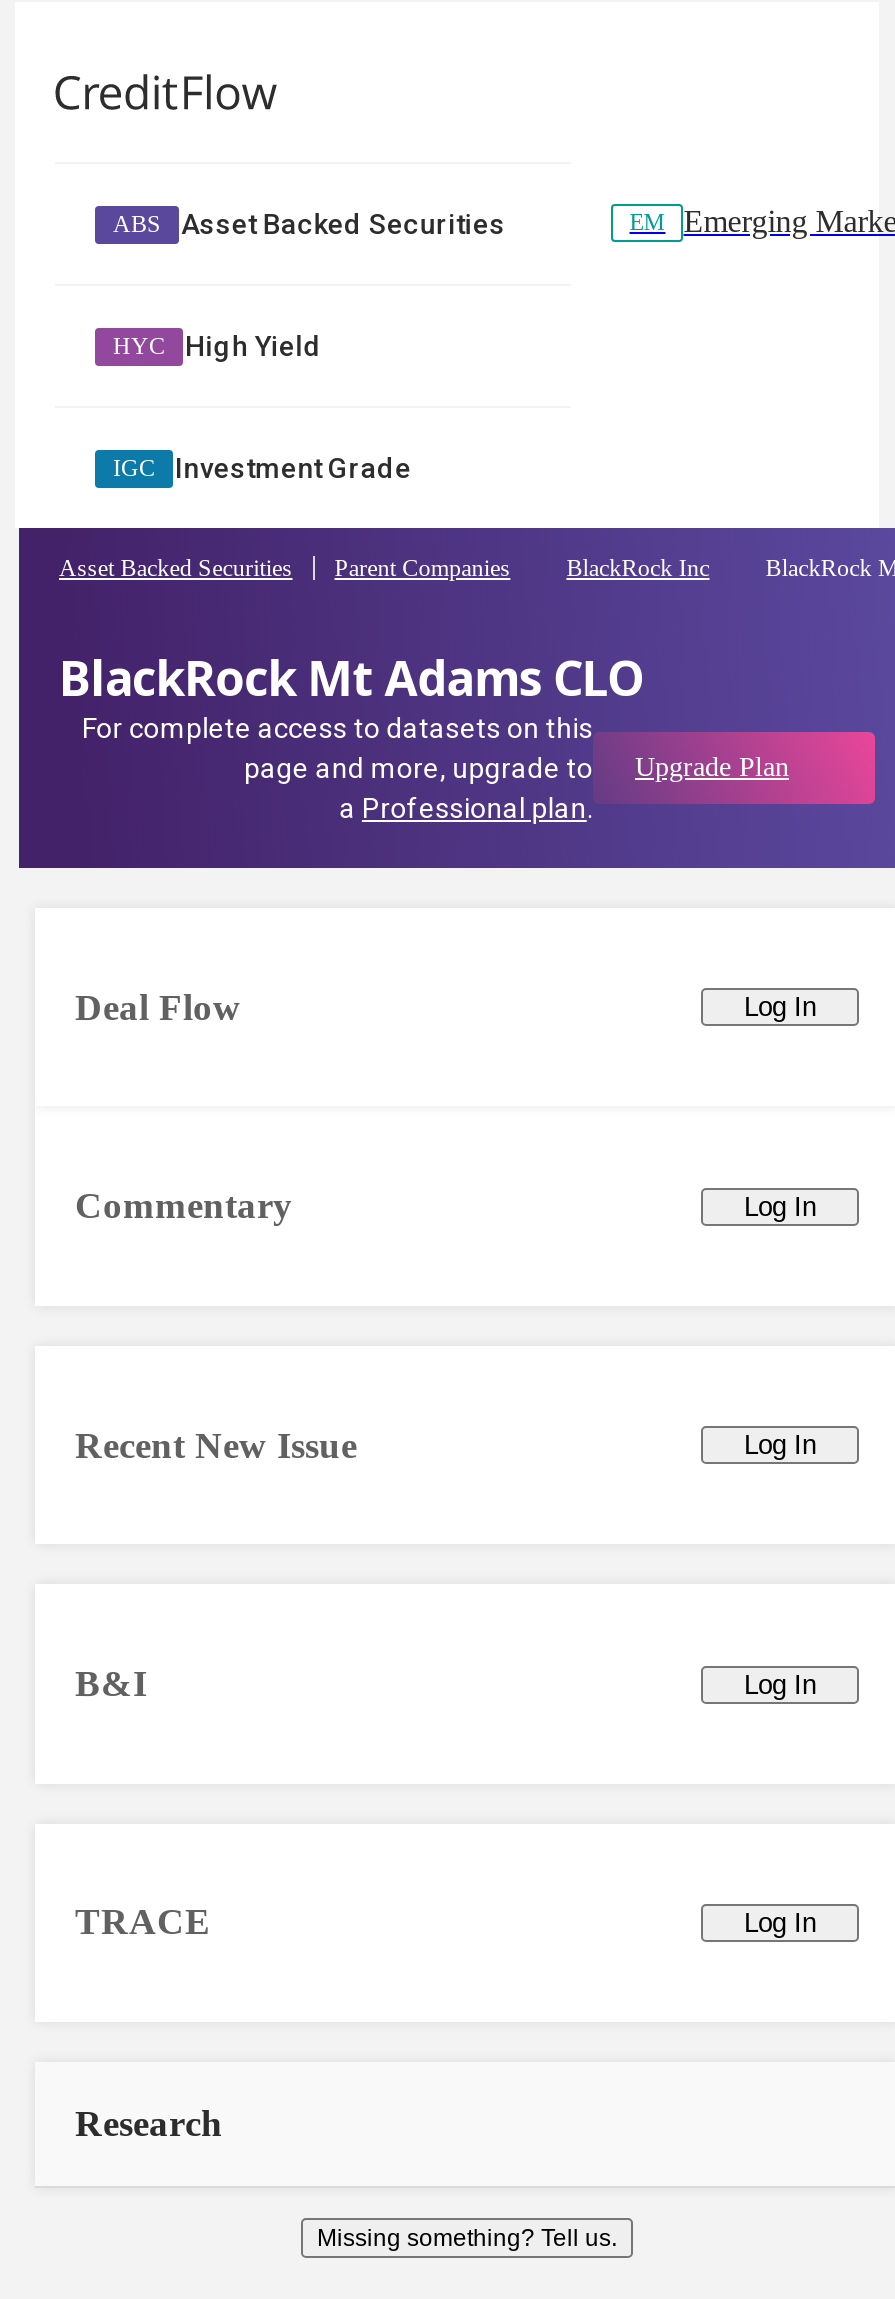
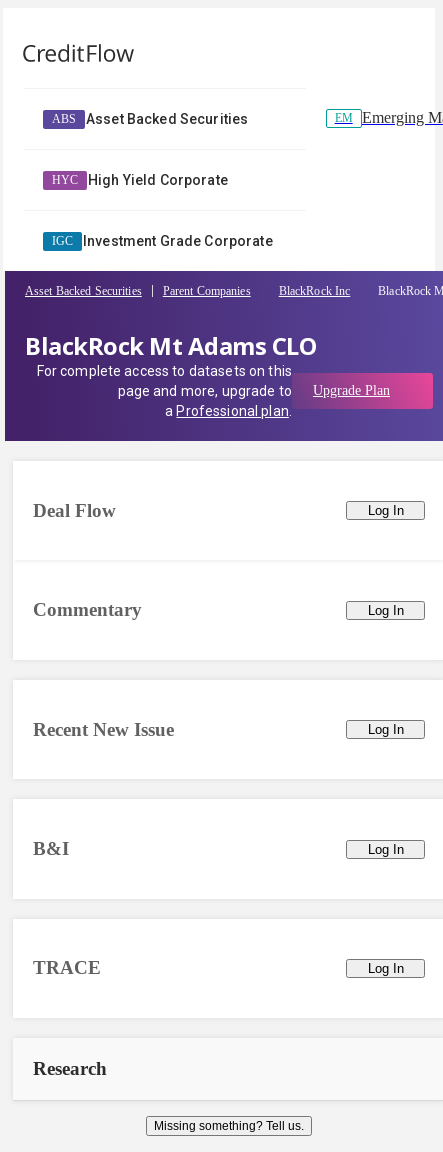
- High Yield
+ High Yield Corporate

- Investment Grade
+ Investment Grade Corporate
